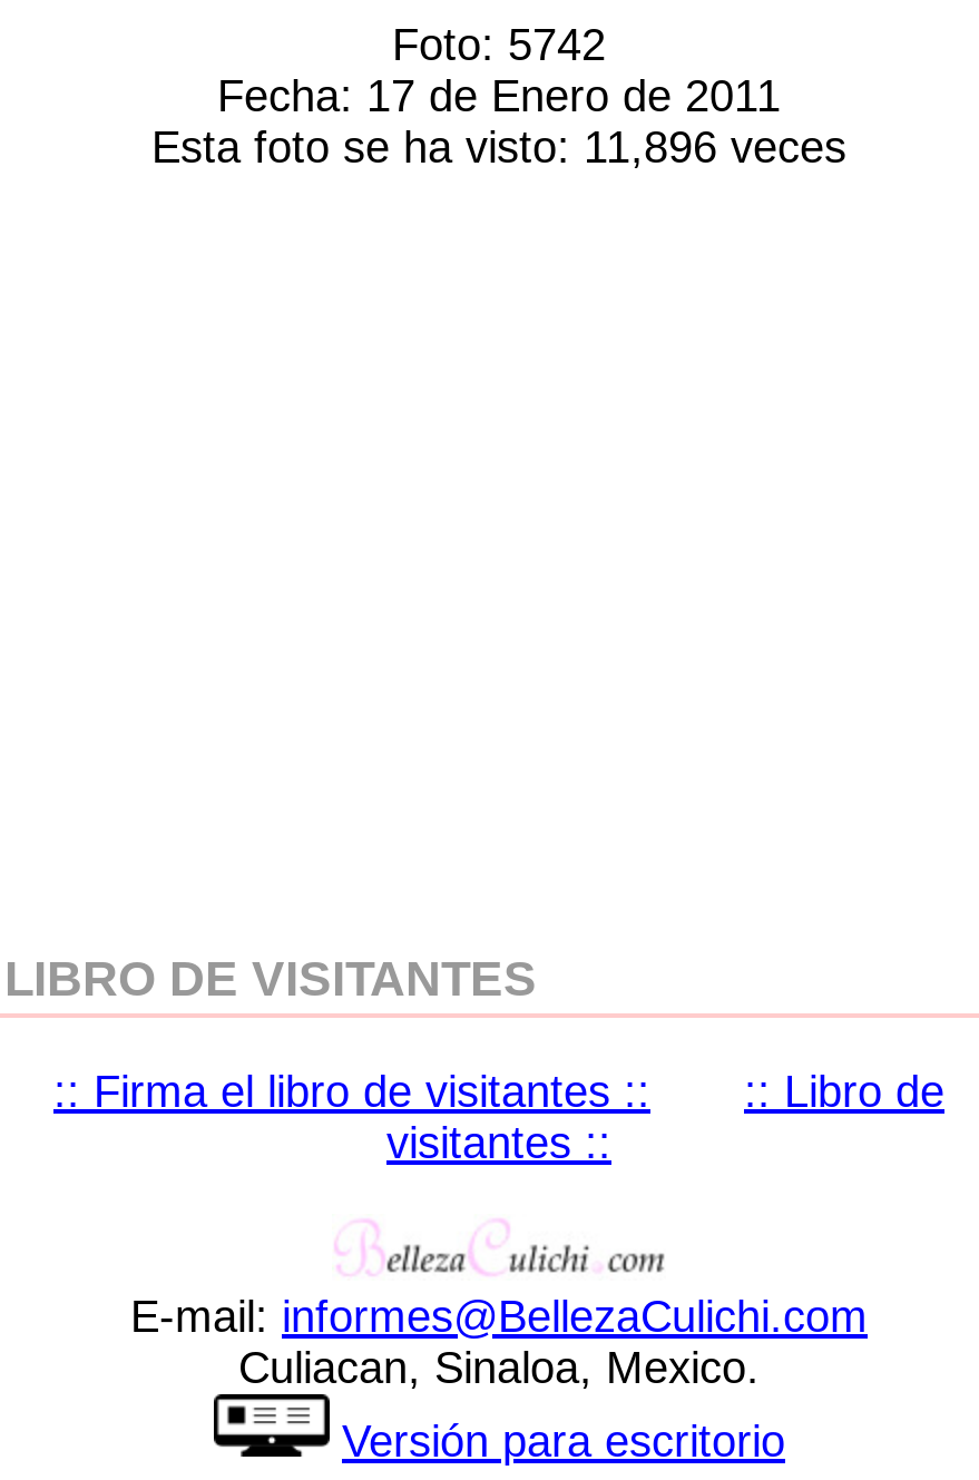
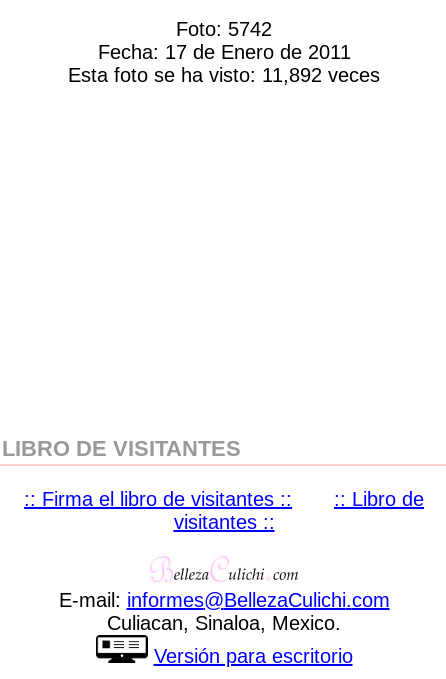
- Esta foto se ha visto: 11,896 veces
+ Esta foto se ha visto: 11,892 veces
